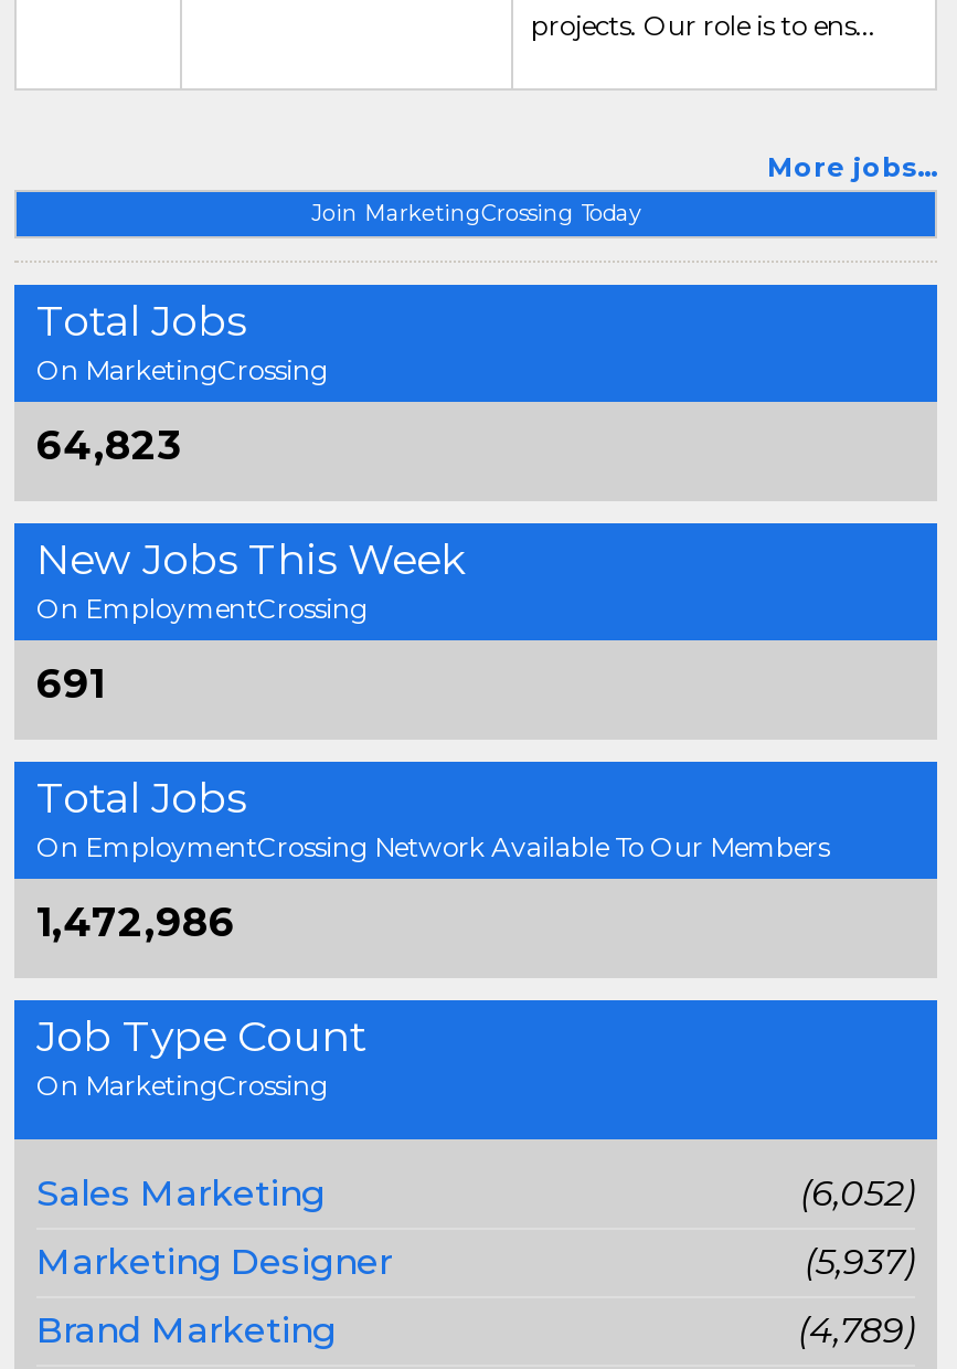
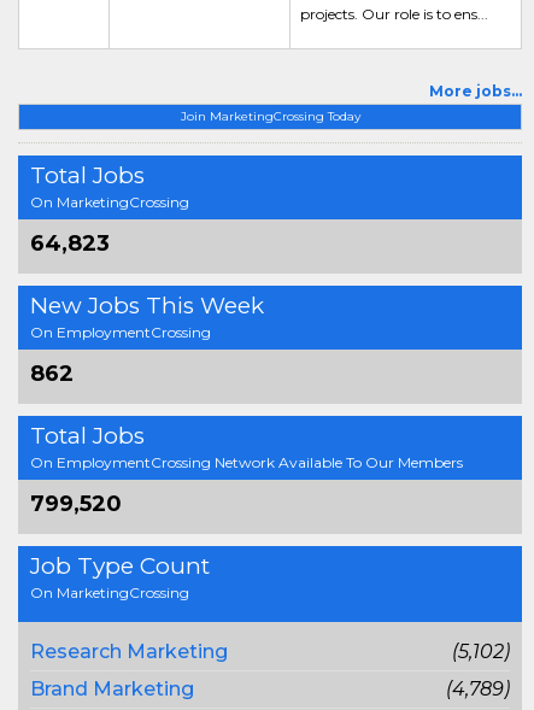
- 691
+ 862

- 1,472,986
+ 799,520

- Sales Marketing
- (6,052)
- Marketing Designer
- (5,937)
+ Research Marketing
+ (5,102)
